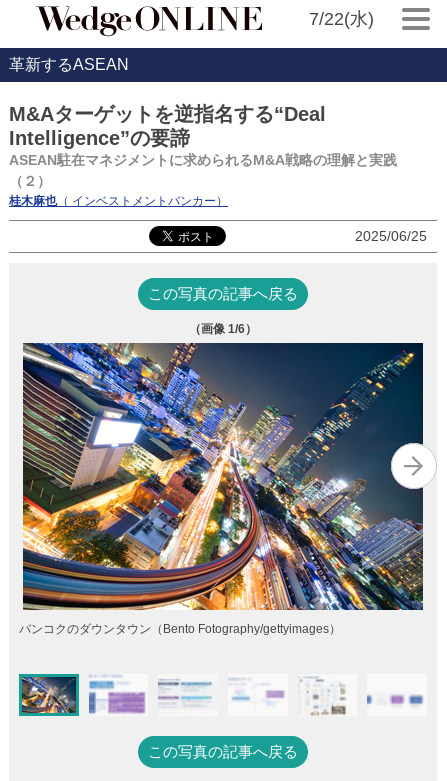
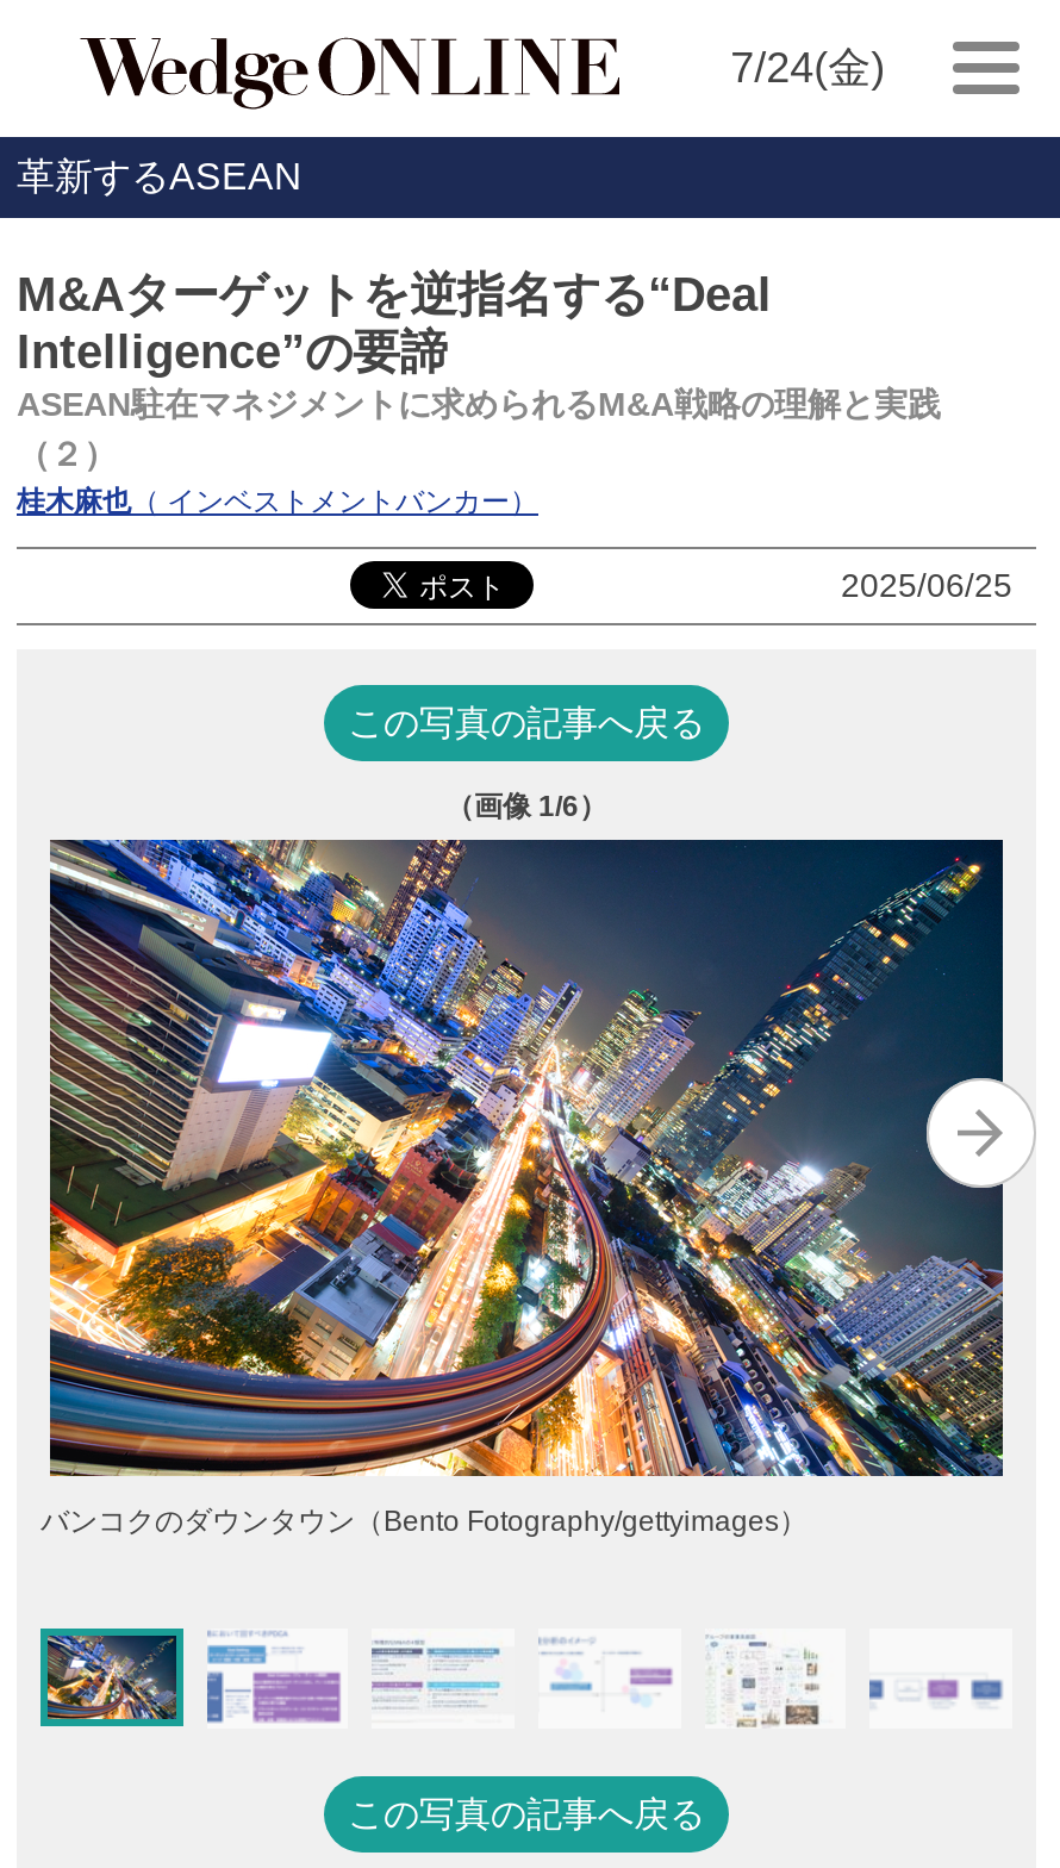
- 7/22(水)
+ 7/24(金)
